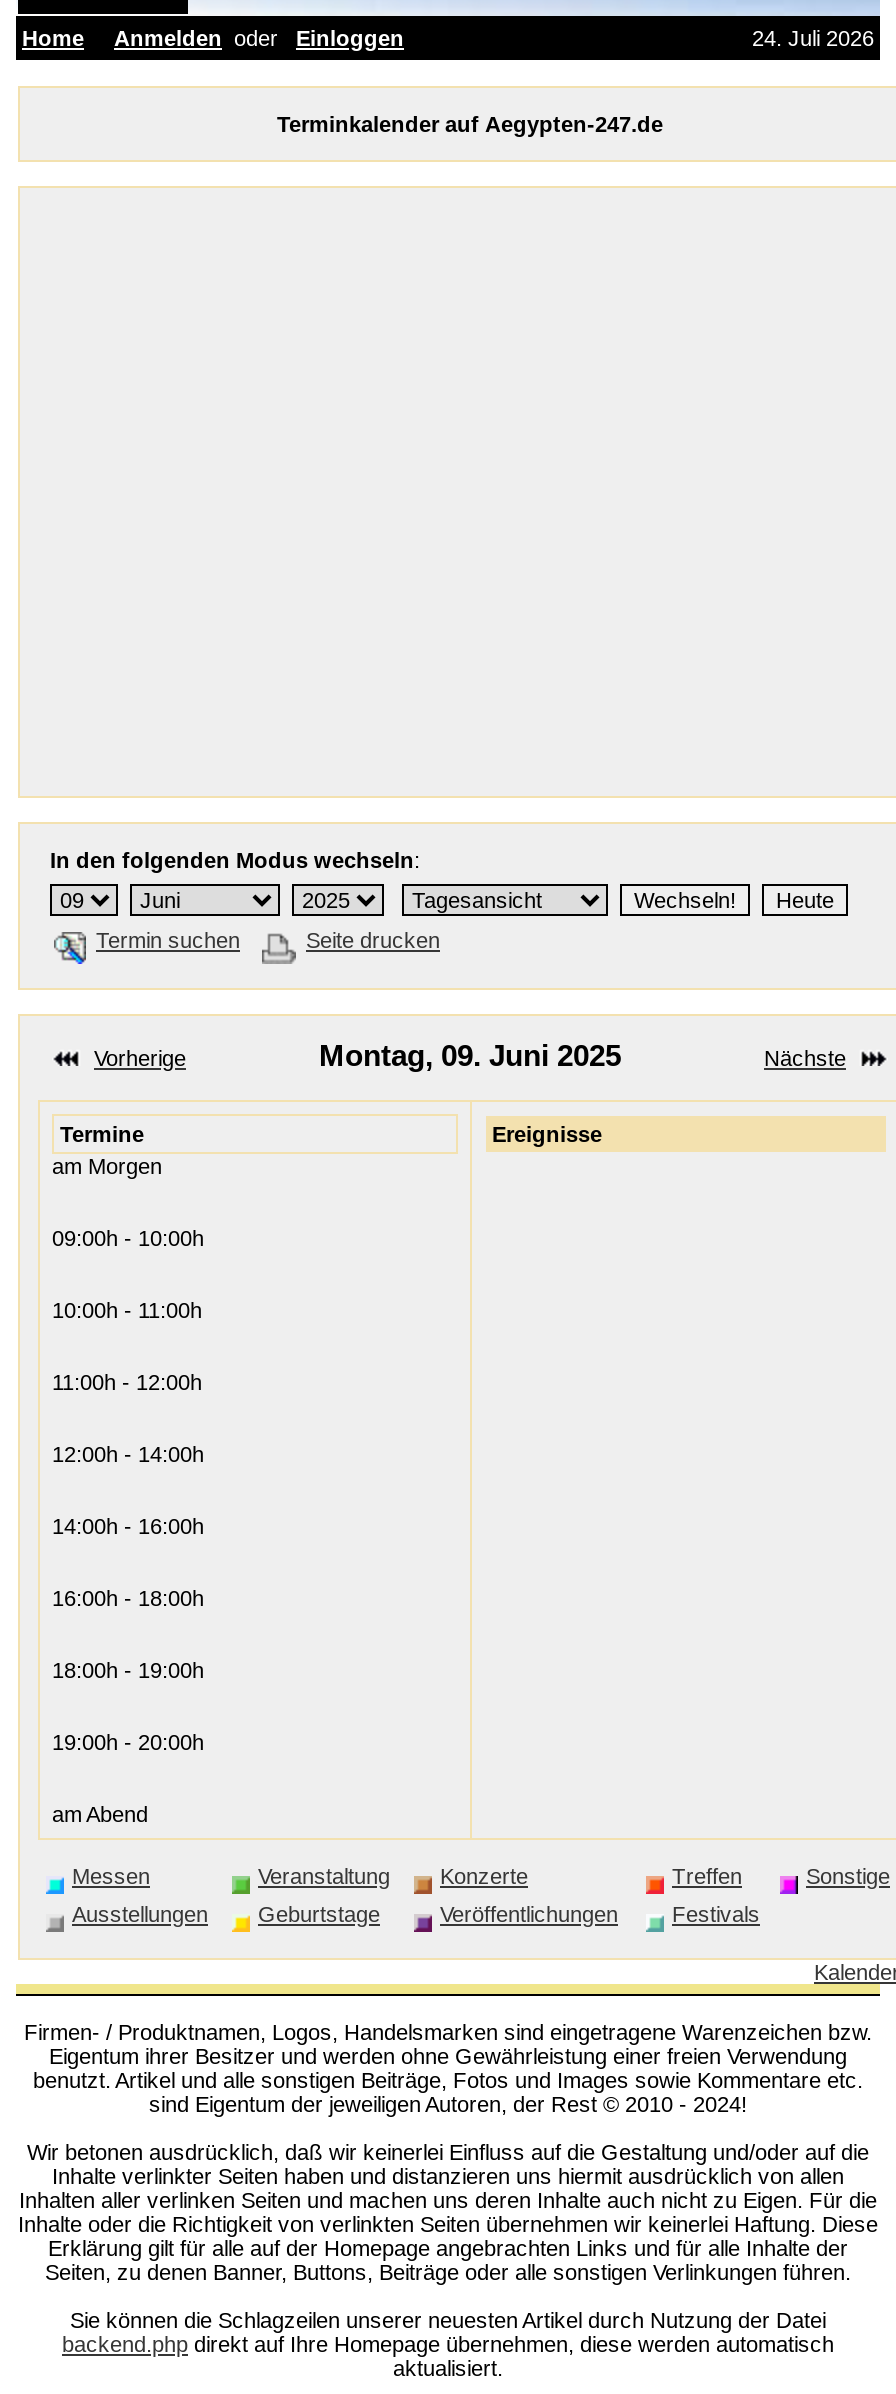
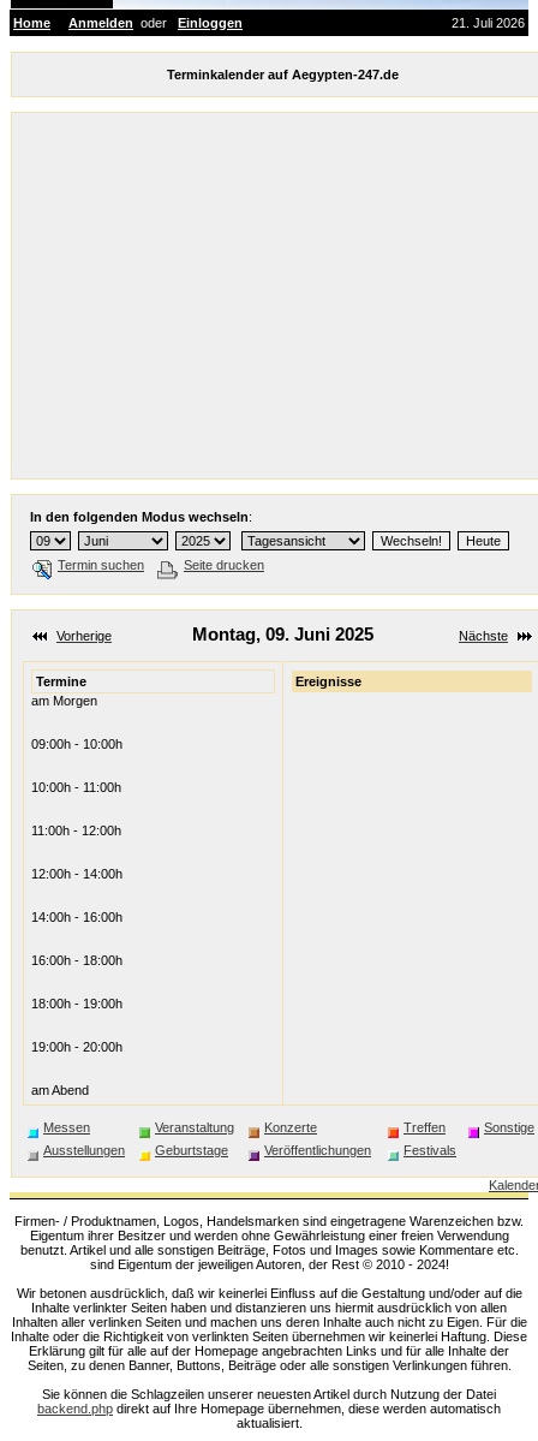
- 24. Juli 2026
+ 21. Juli 2026
